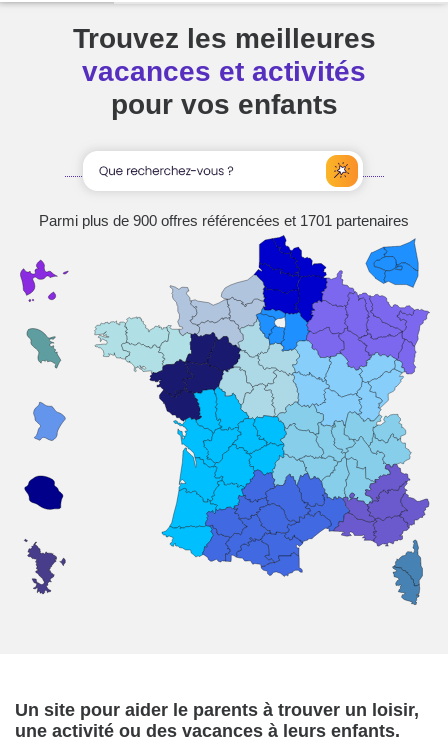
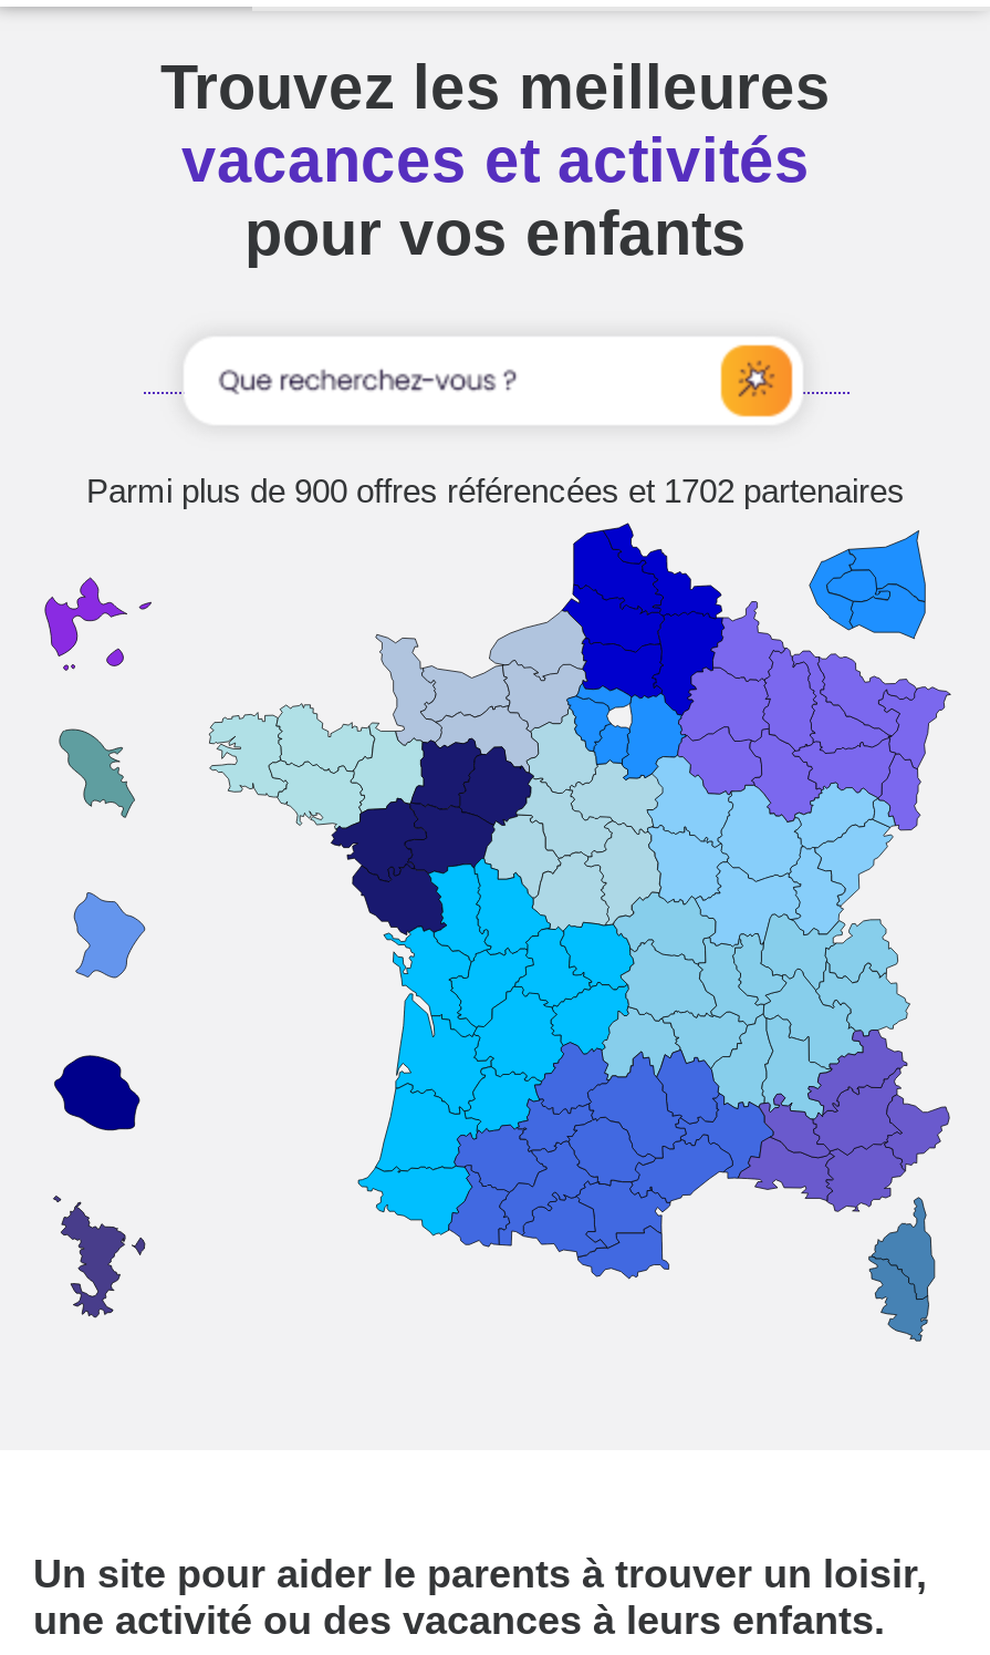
- Parmi plus de 900 offres référencées et 1701 partenaires
+ Parmi plus de 900 offres référencées et 1702 partenaires
